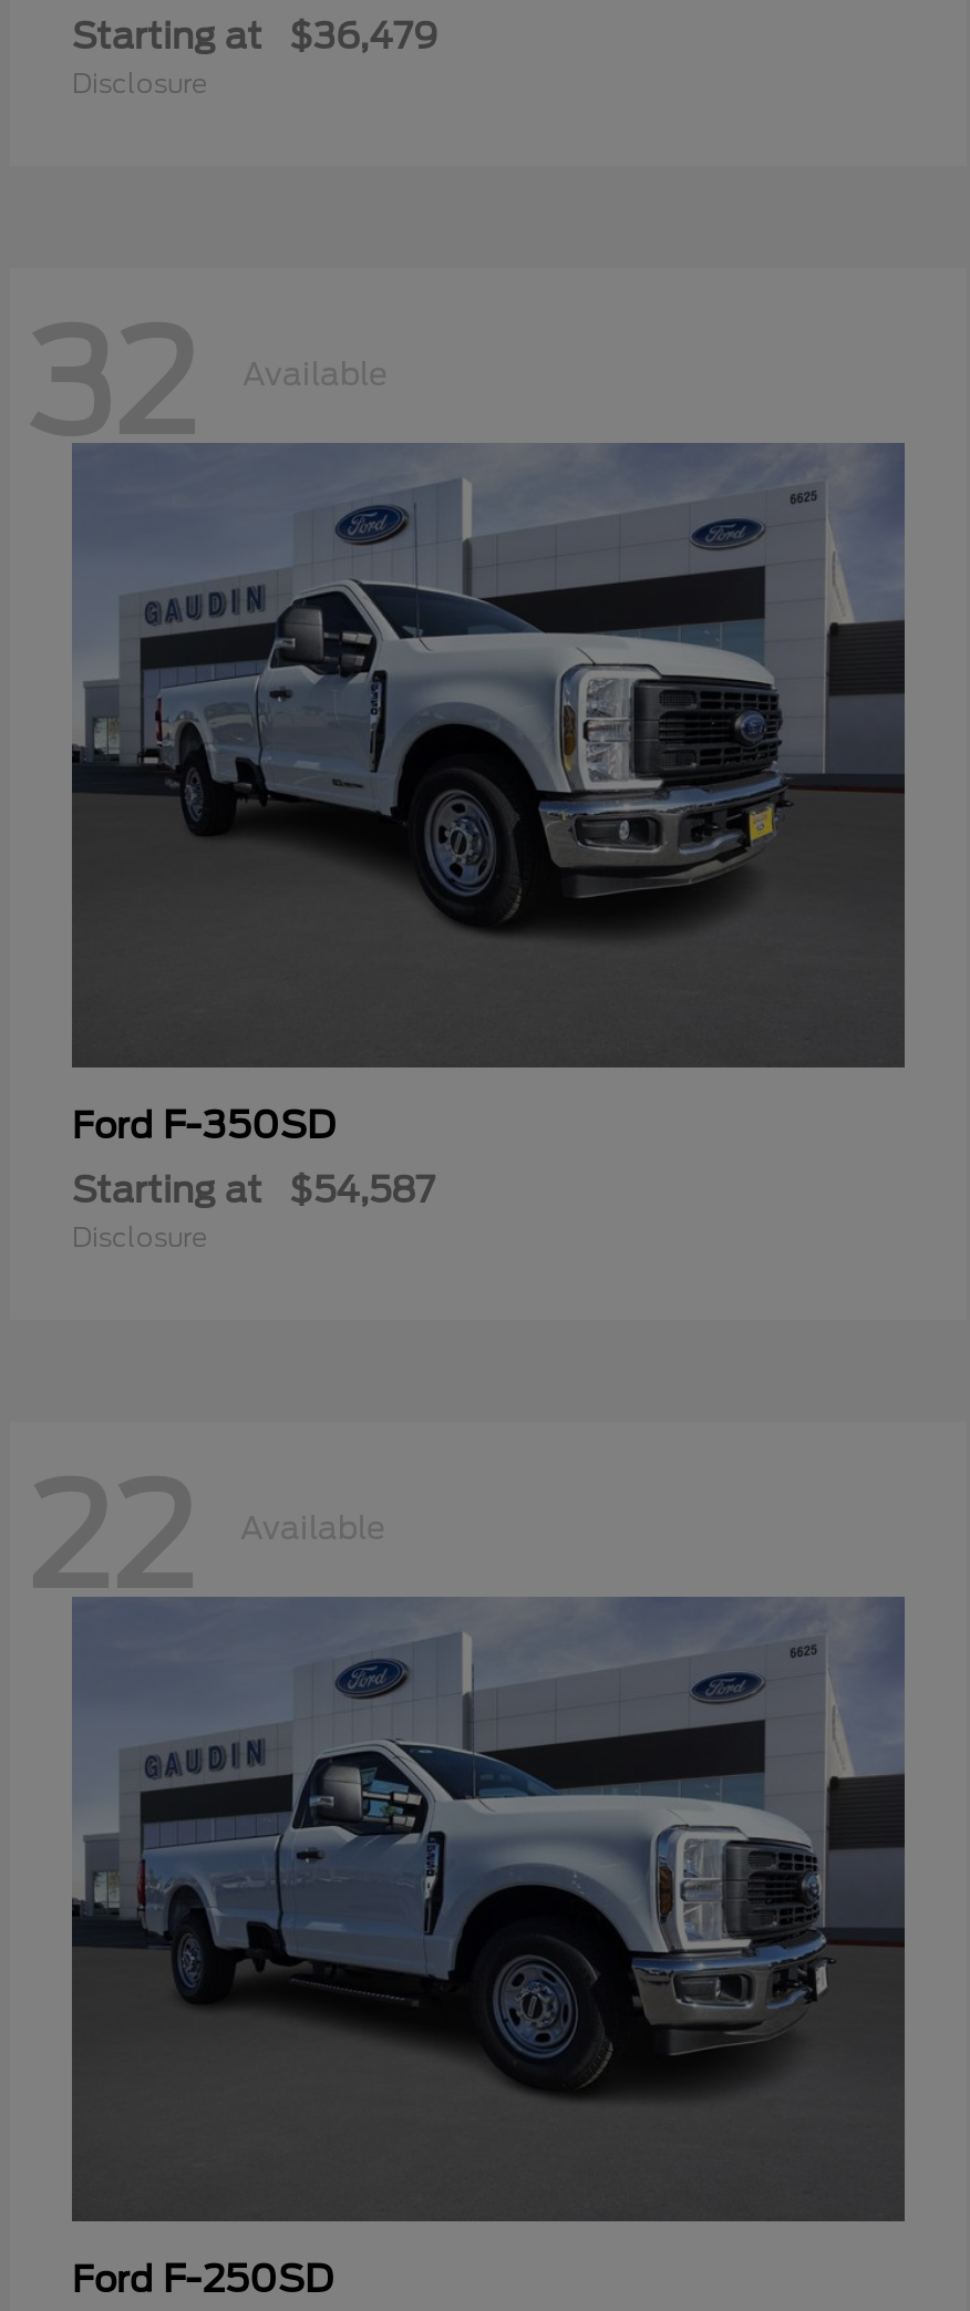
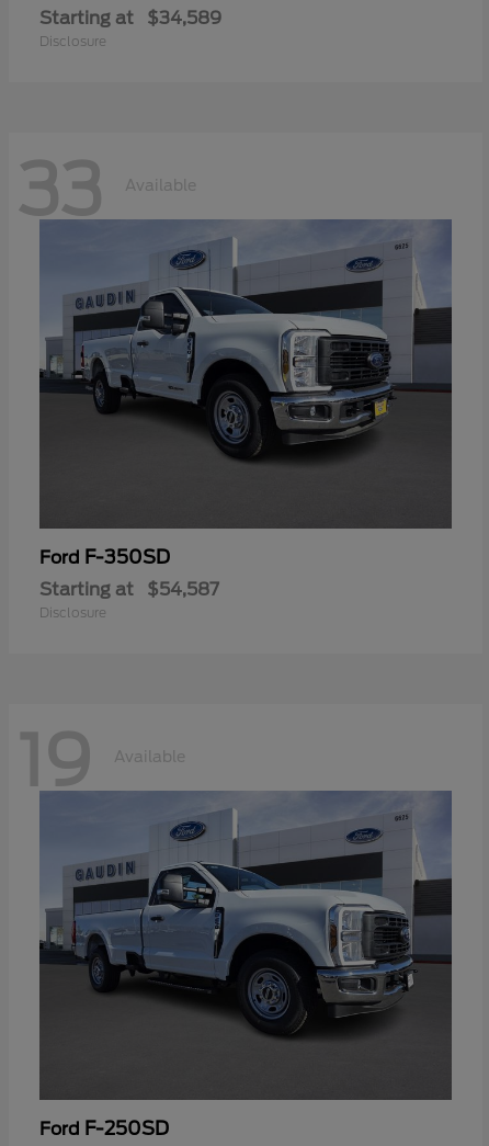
- Starting at $36,479
+ Starting at $34,589

- 32
+ 33

- 22
+ 19
